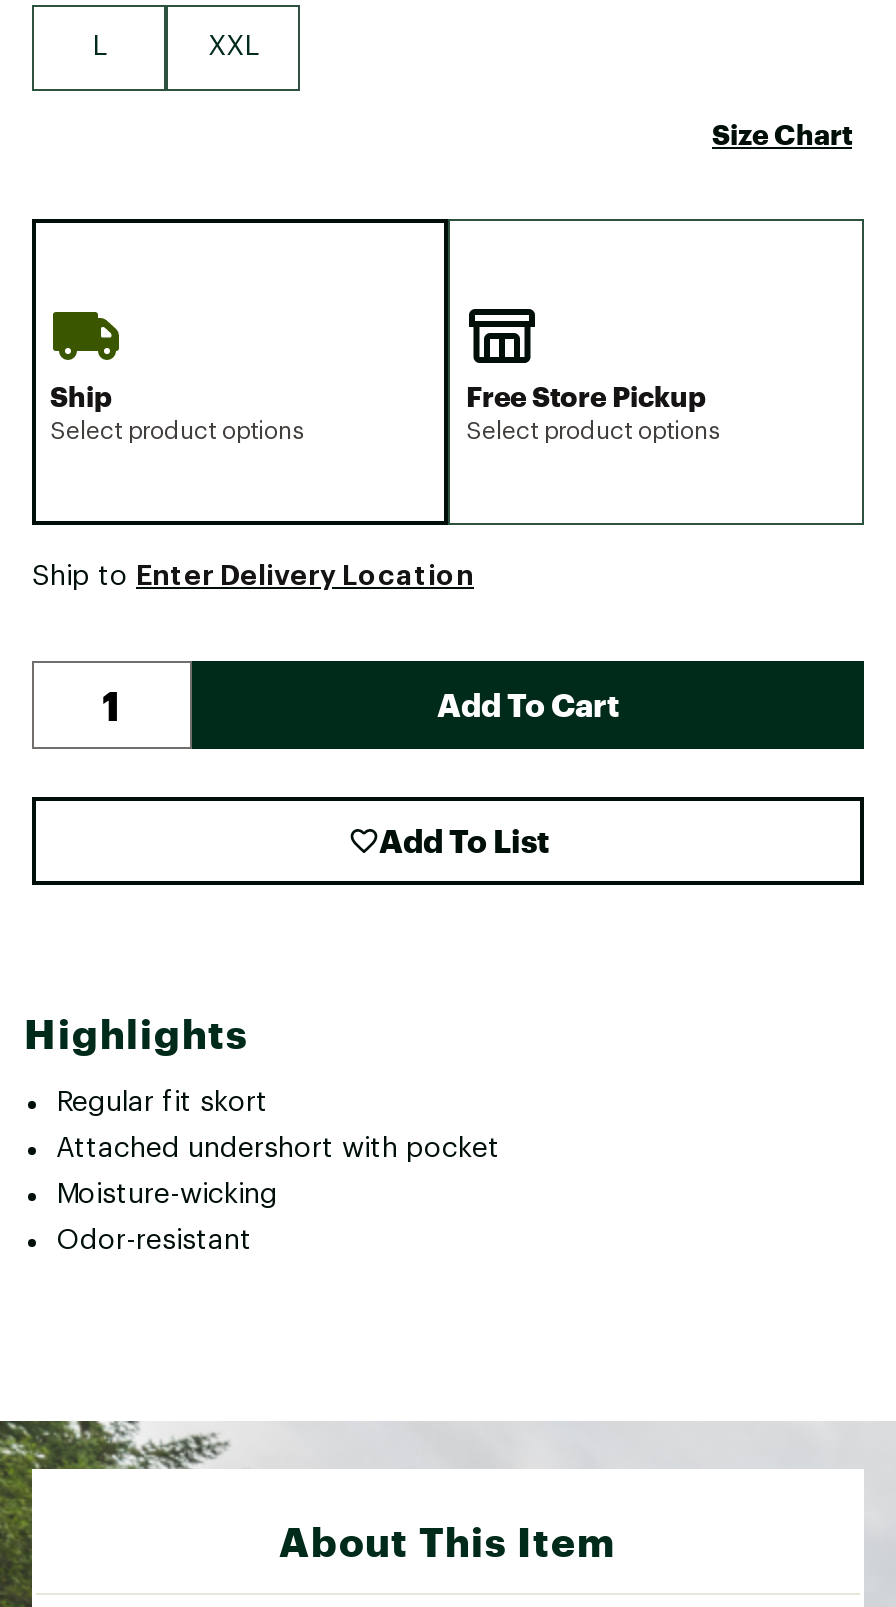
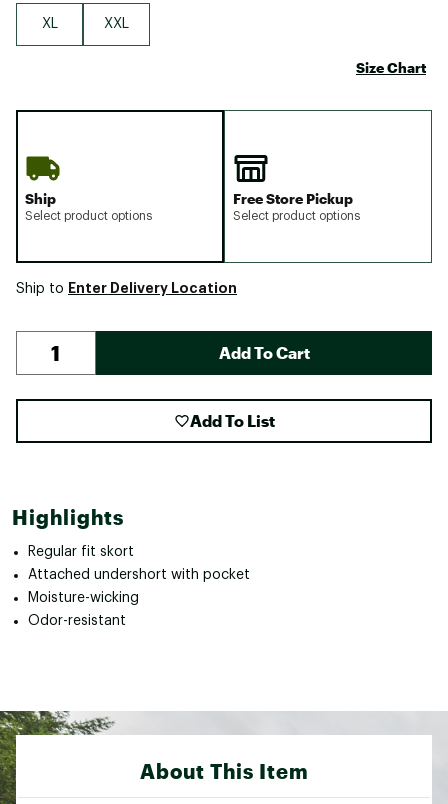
- L
+ XL
